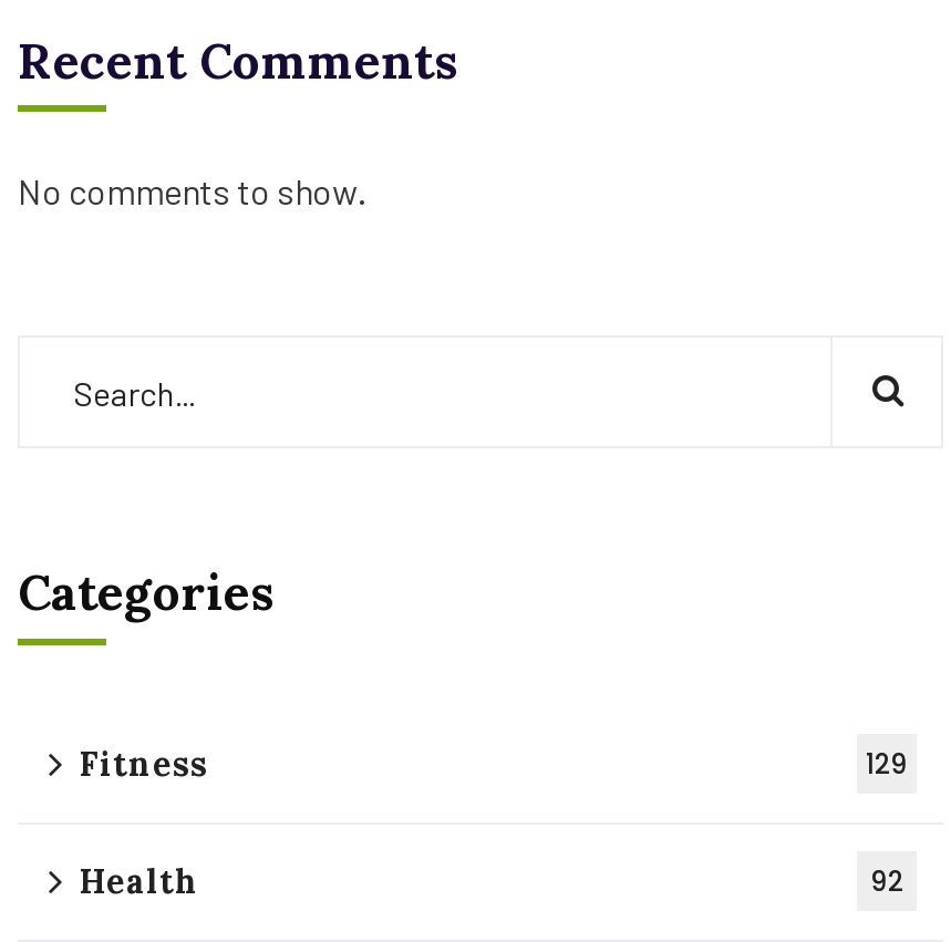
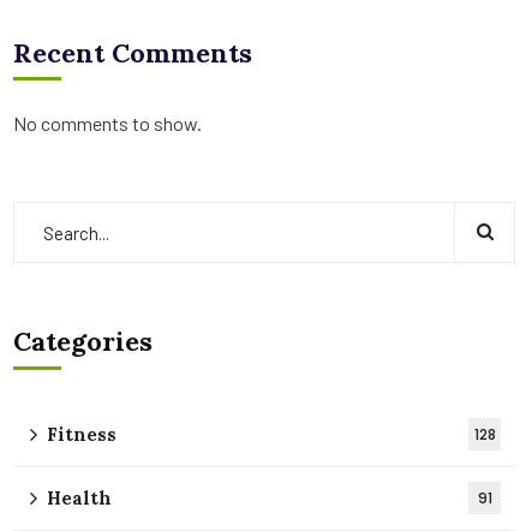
- 129
+ 128

- 92
+ 91
